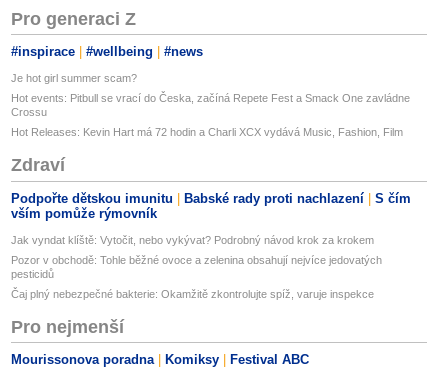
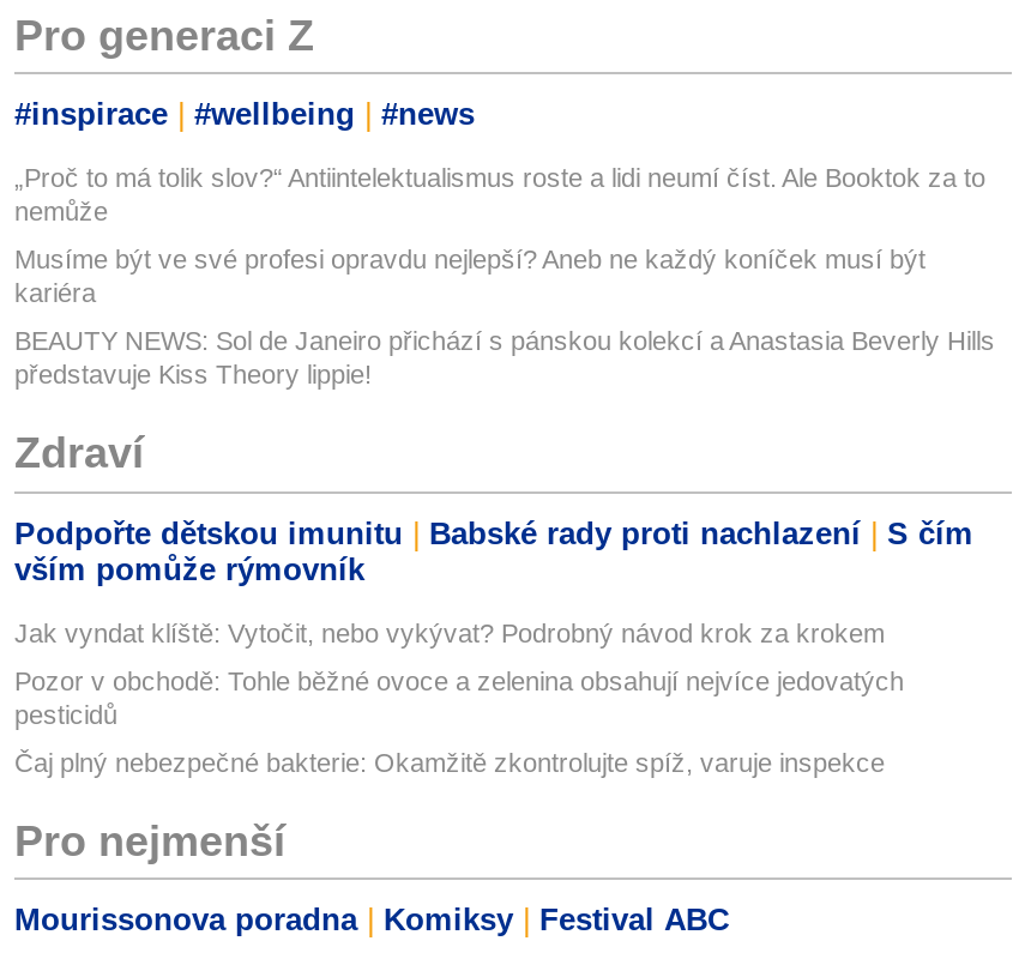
- Je hot girl summer scam?
+ „Proč to má tolik slov?“ Antiintelektualismus roste a lidi neumí číst. Ale Booktok za to
+ nemůže

- Hot events: Pitbull se vrací do Česka, začíná Repete Fest a Smack One zavládne
- Crossu
+ Musíme být ve své profesi opravdu nejlepší? Aneb ne každý koníček musí být
+ kariéra

- Hot Releases: Kevin Hart má 72 hodin a Charli XCX vydává Music, Fashion, Film
+ BEAUTY NEWS: Sol de Janeiro přichází s pánskou kolekcí a Anastasia Beverly Hills
+ představuje Kiss Theory lippie!
